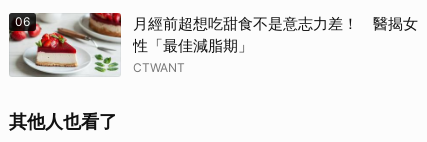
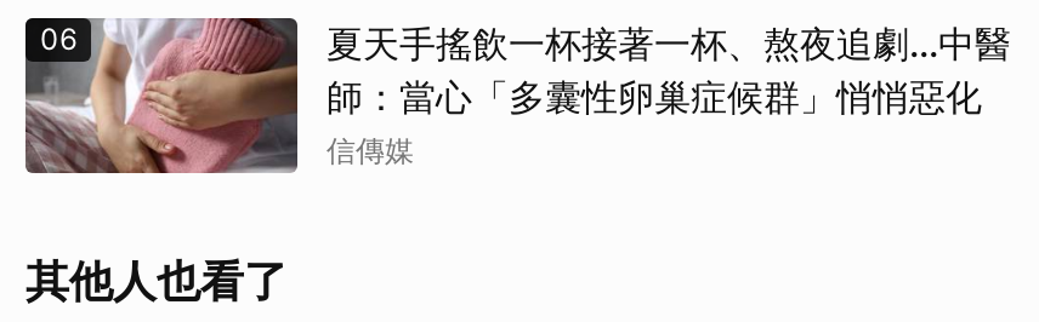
- [image]
- 月經前超想吃甜食不是意志力差！ 醫揭女
- 性「最佳減脂期」
- CTWANT
+ [image]
+ 夏天手搖飲一杯接著一杯、熬夜追劇...中醫
+ 師：當心「多囊性卵巢症候群」悄悄惡化
+ 信傳媒
